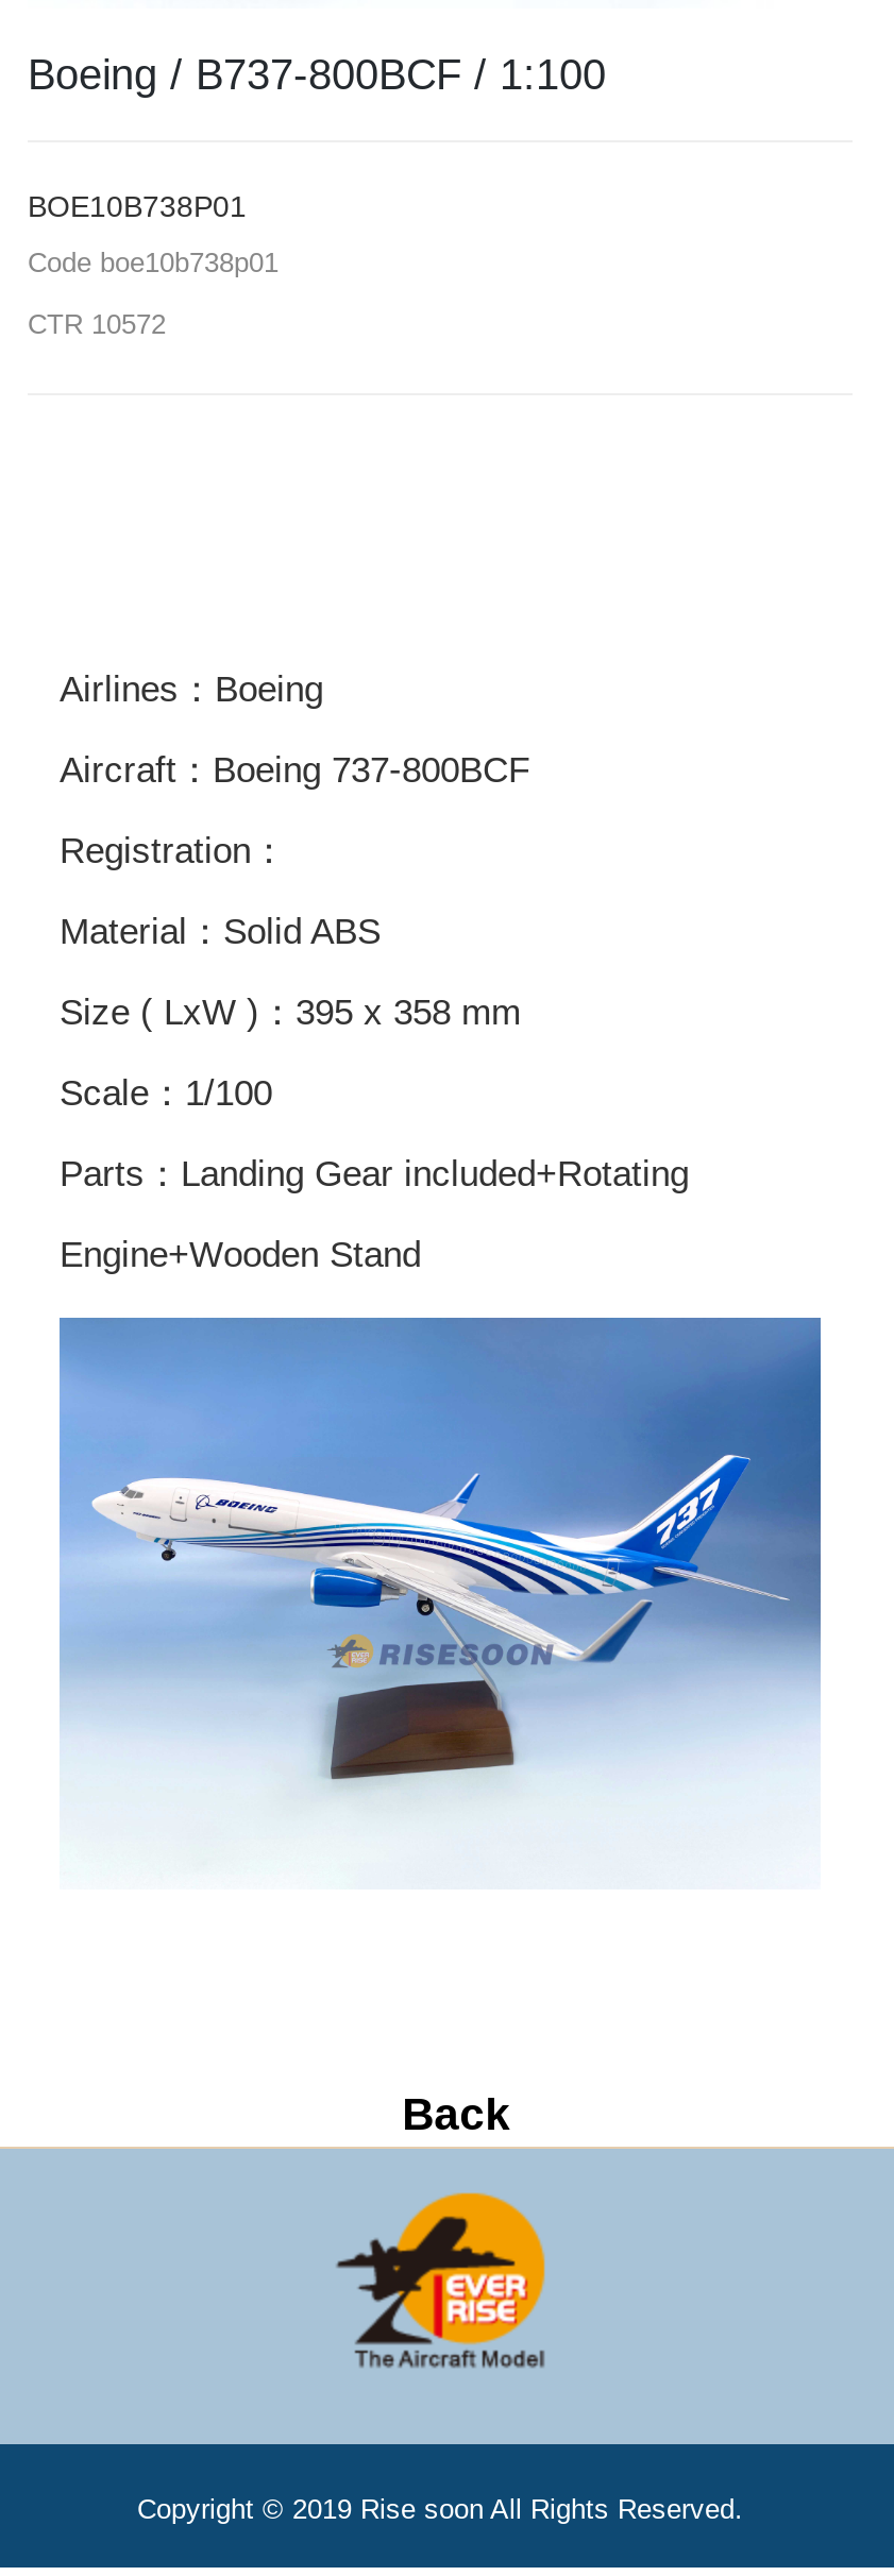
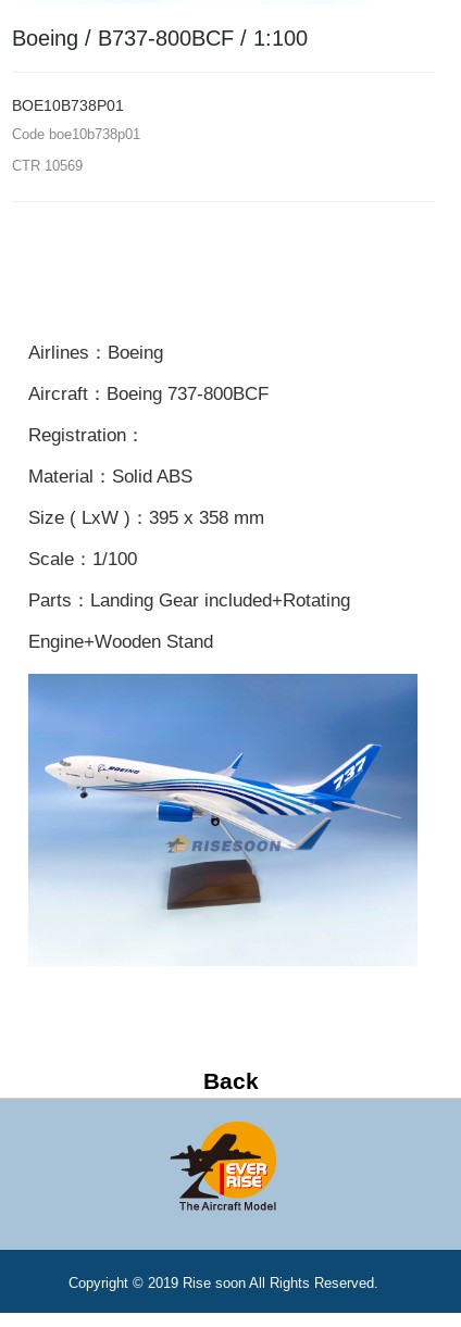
- CTR 10572
+ CTR 10569
